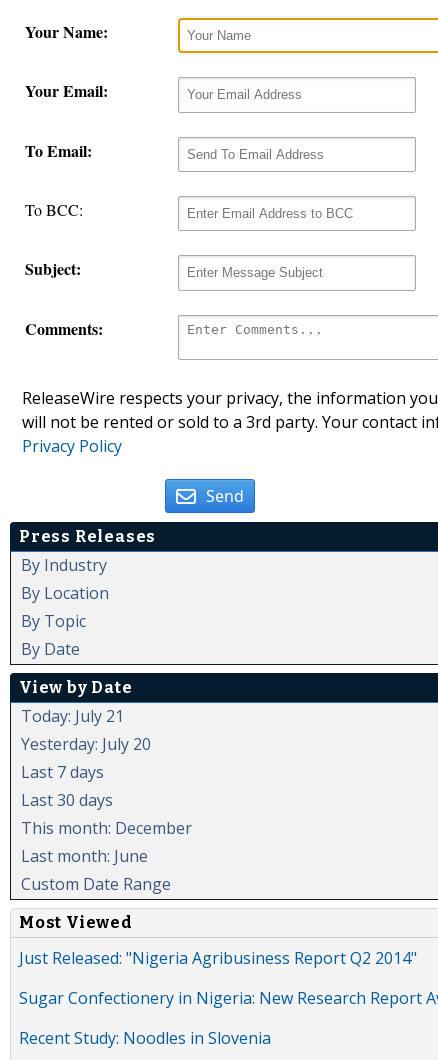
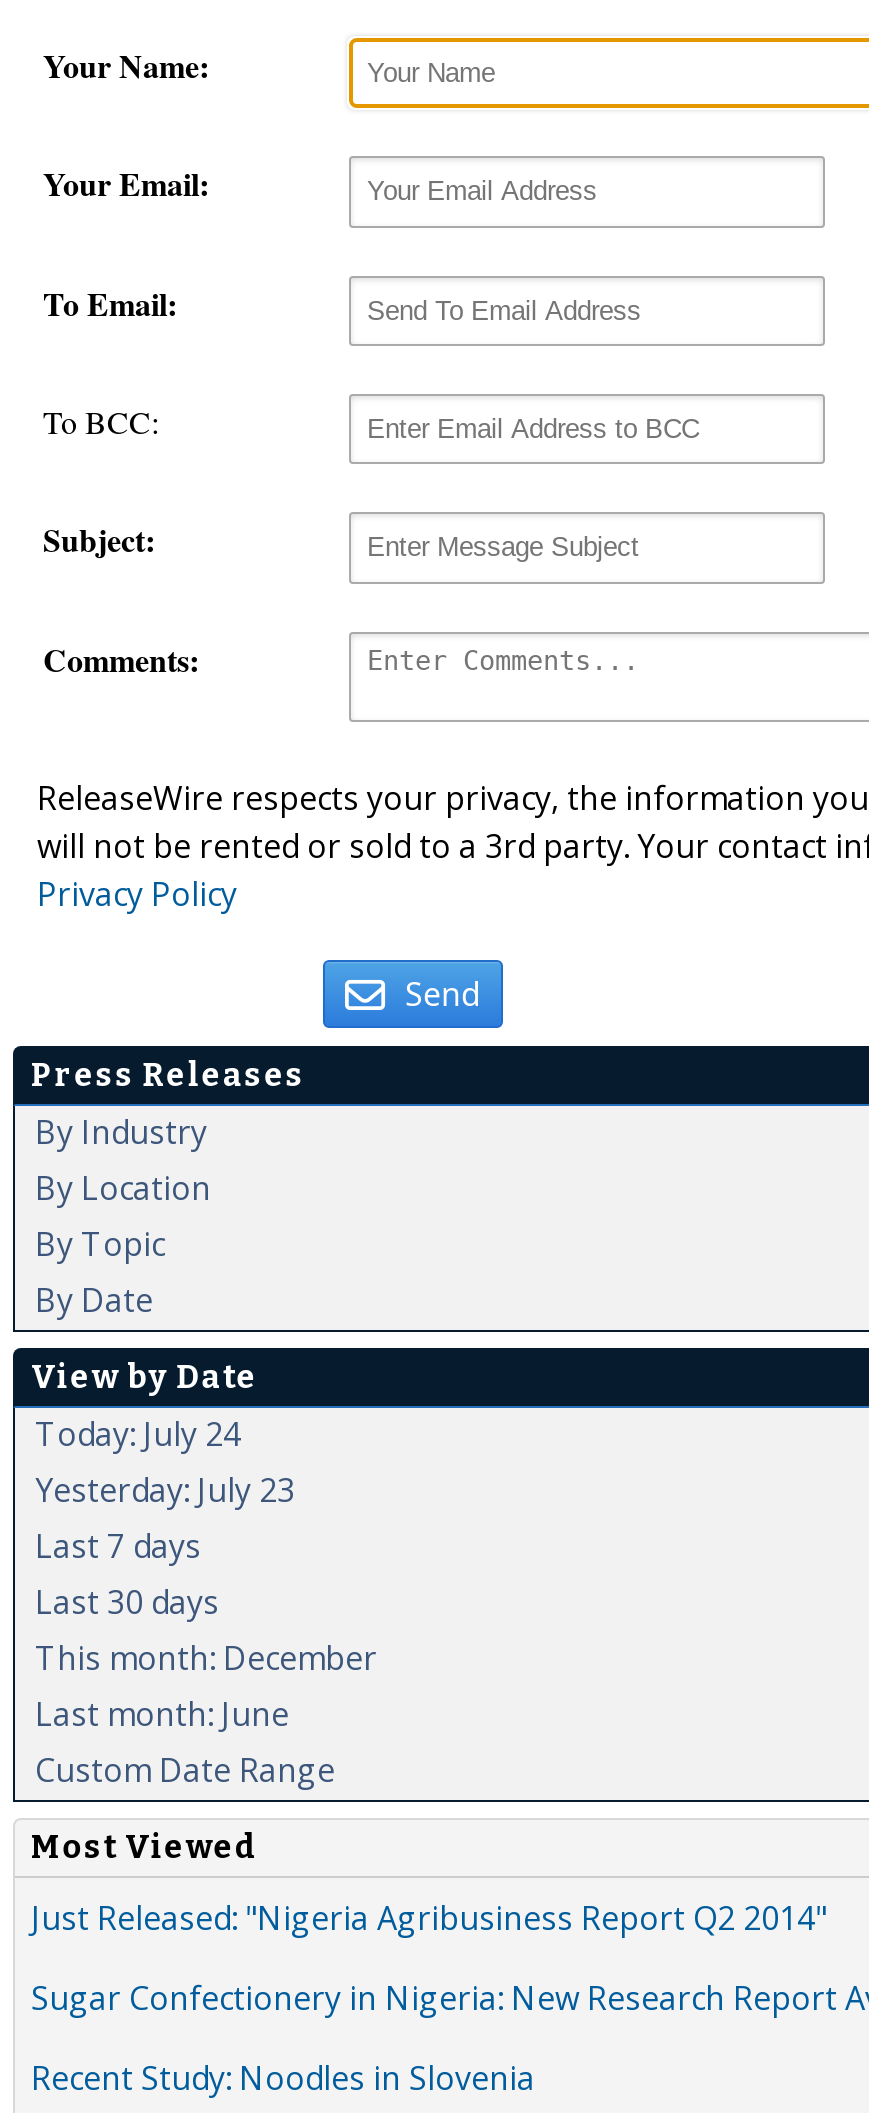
- Today: July 21
+ Today: July 24

- Yesterday: July 20
+ Yesterday: July 23
